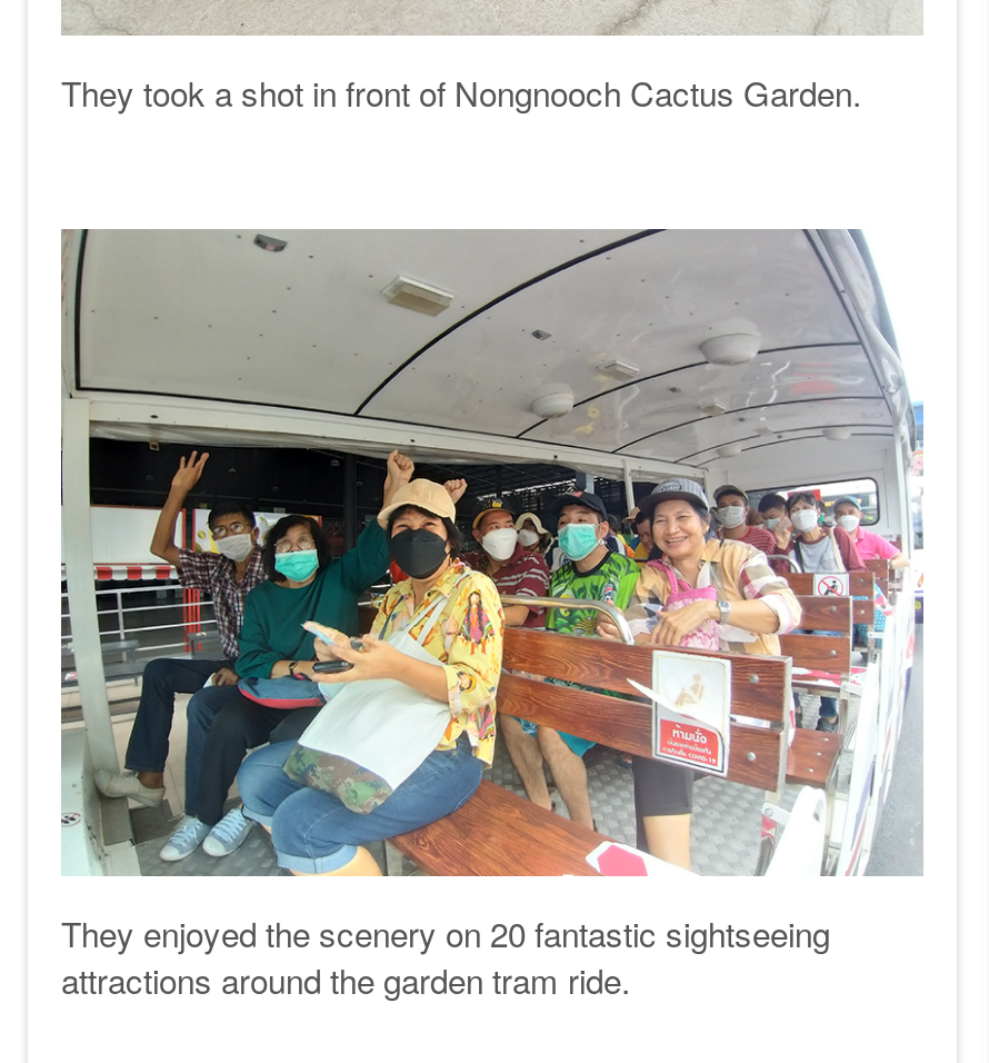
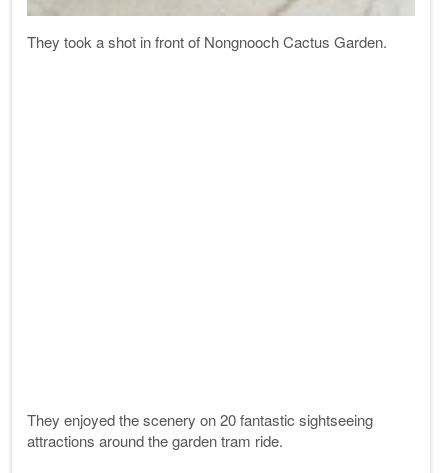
- [image]
